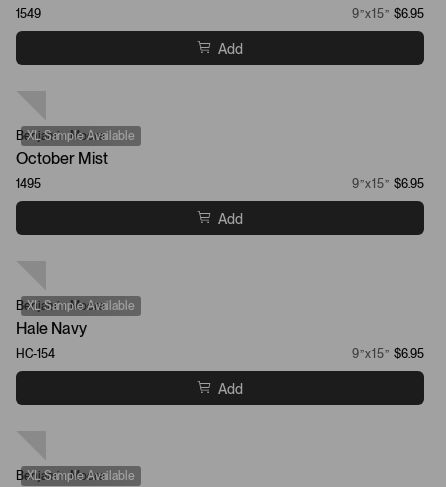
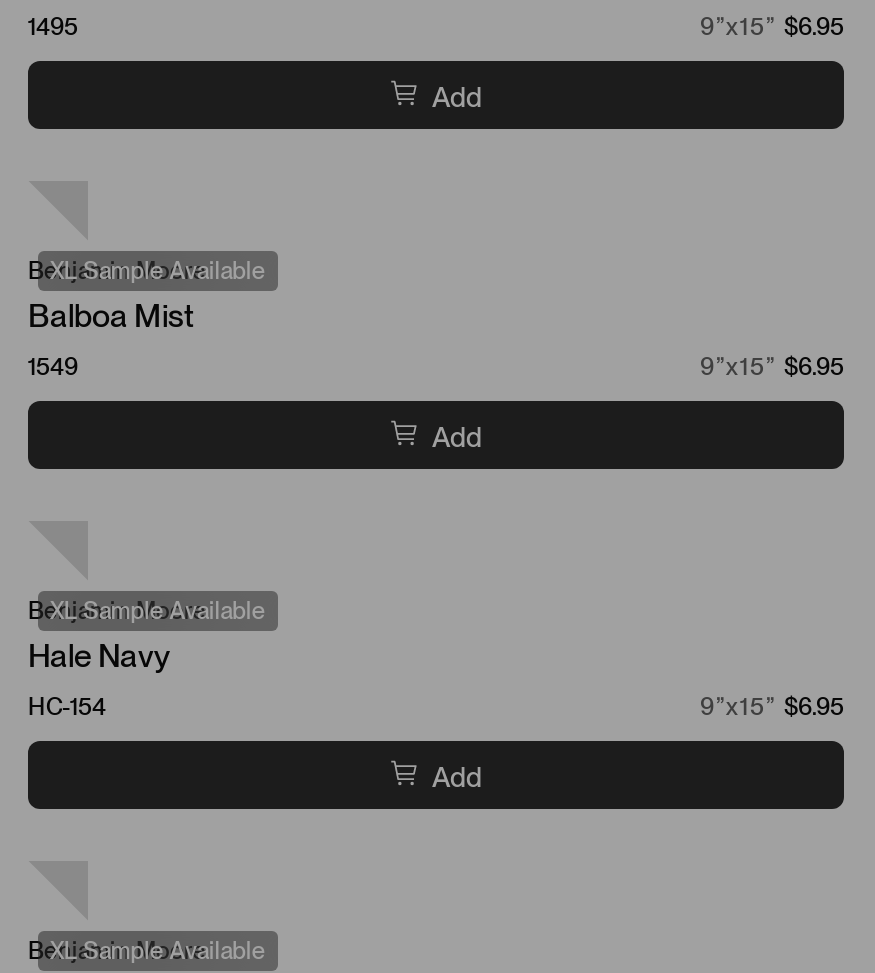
- 1549
+ 1495

- October Mist
+ Balboa Mist

- 1495
+ 1549
